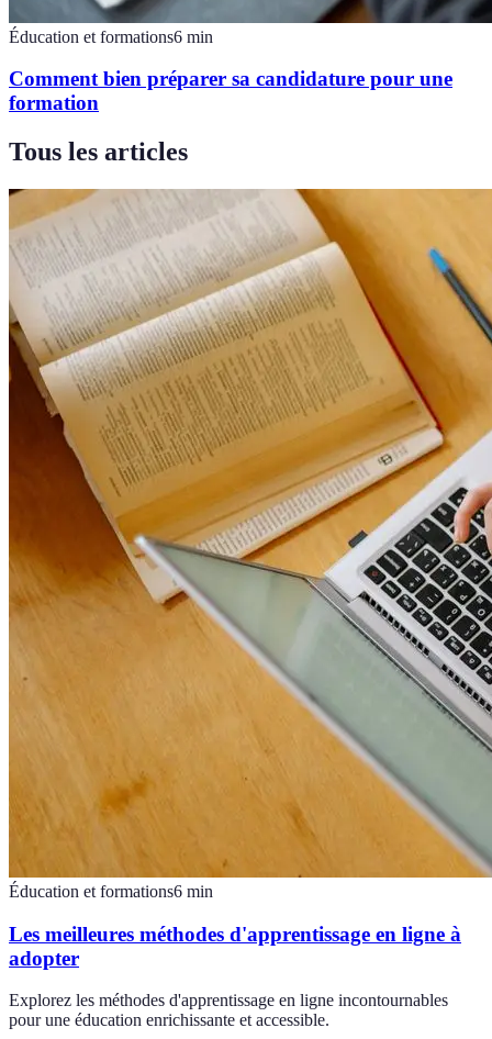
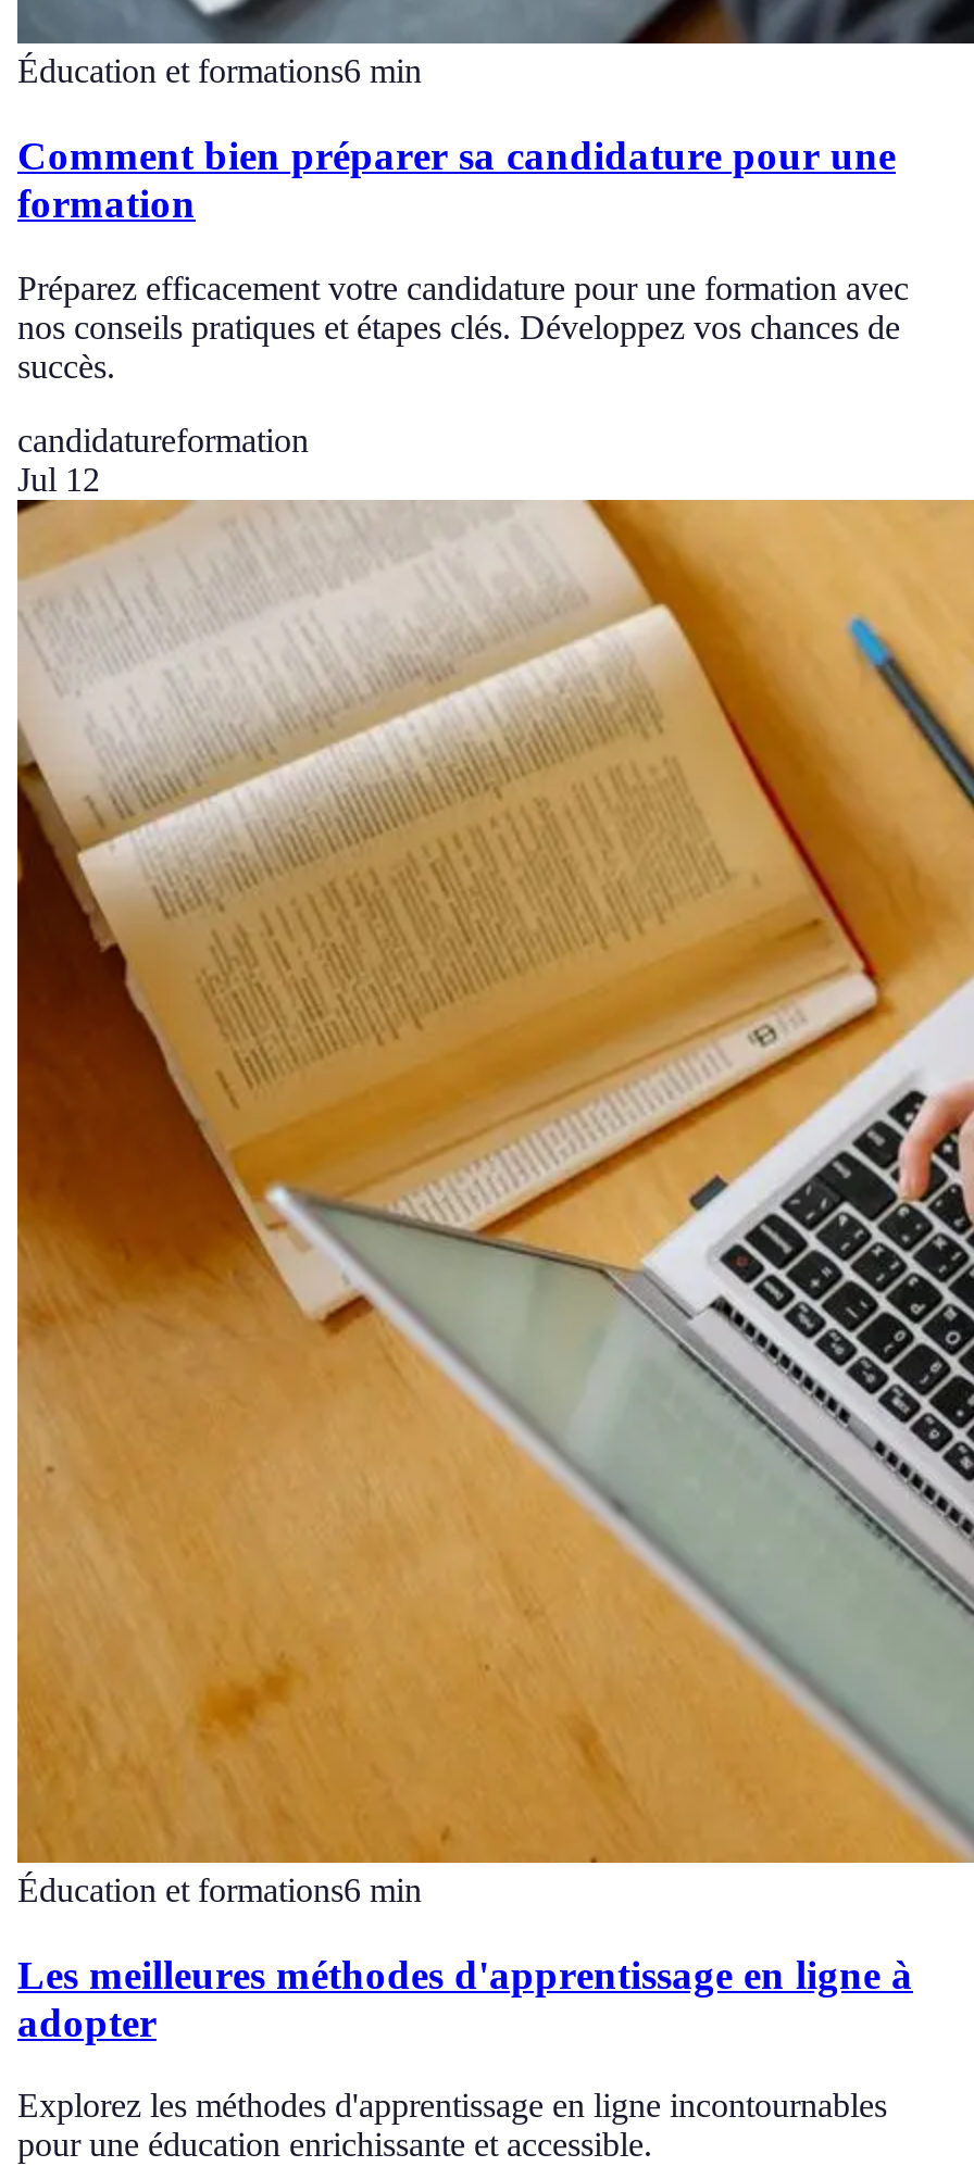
- Tous les articles
+ Préparez efficacement votre candidature pour une formation avec
+ nos conseils pratiques et étapes clés. Développez vos chances de
+ succès.
+ candidatureformation
+ Jul 12
